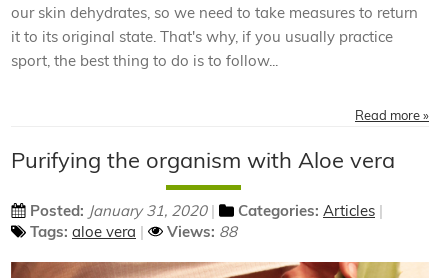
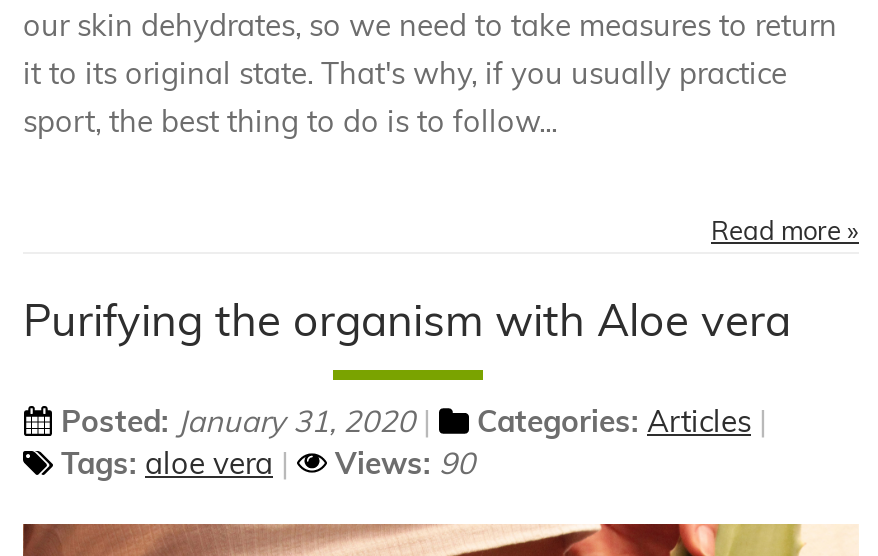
- Tags: aloe vera Views: 88
+ Tags: aloe vera Views: 90
